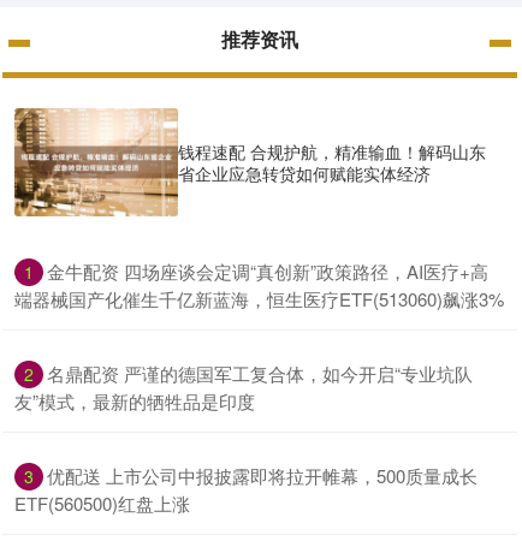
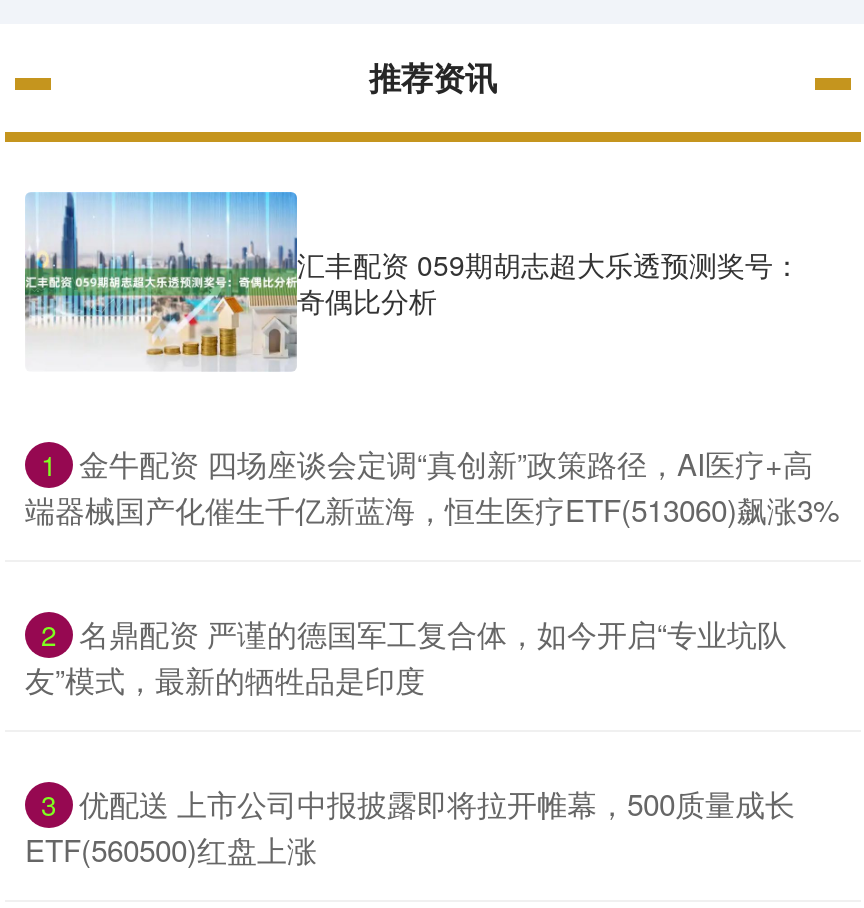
- [image]
- 钱程速配 合规护航，精准输血！解码山东
- 省企业应急转贷如何赋能实体经济
+ [image]
+ 汇丰配资 059期胡志超大乐透预测奖号：
+ 奇偶比分析
